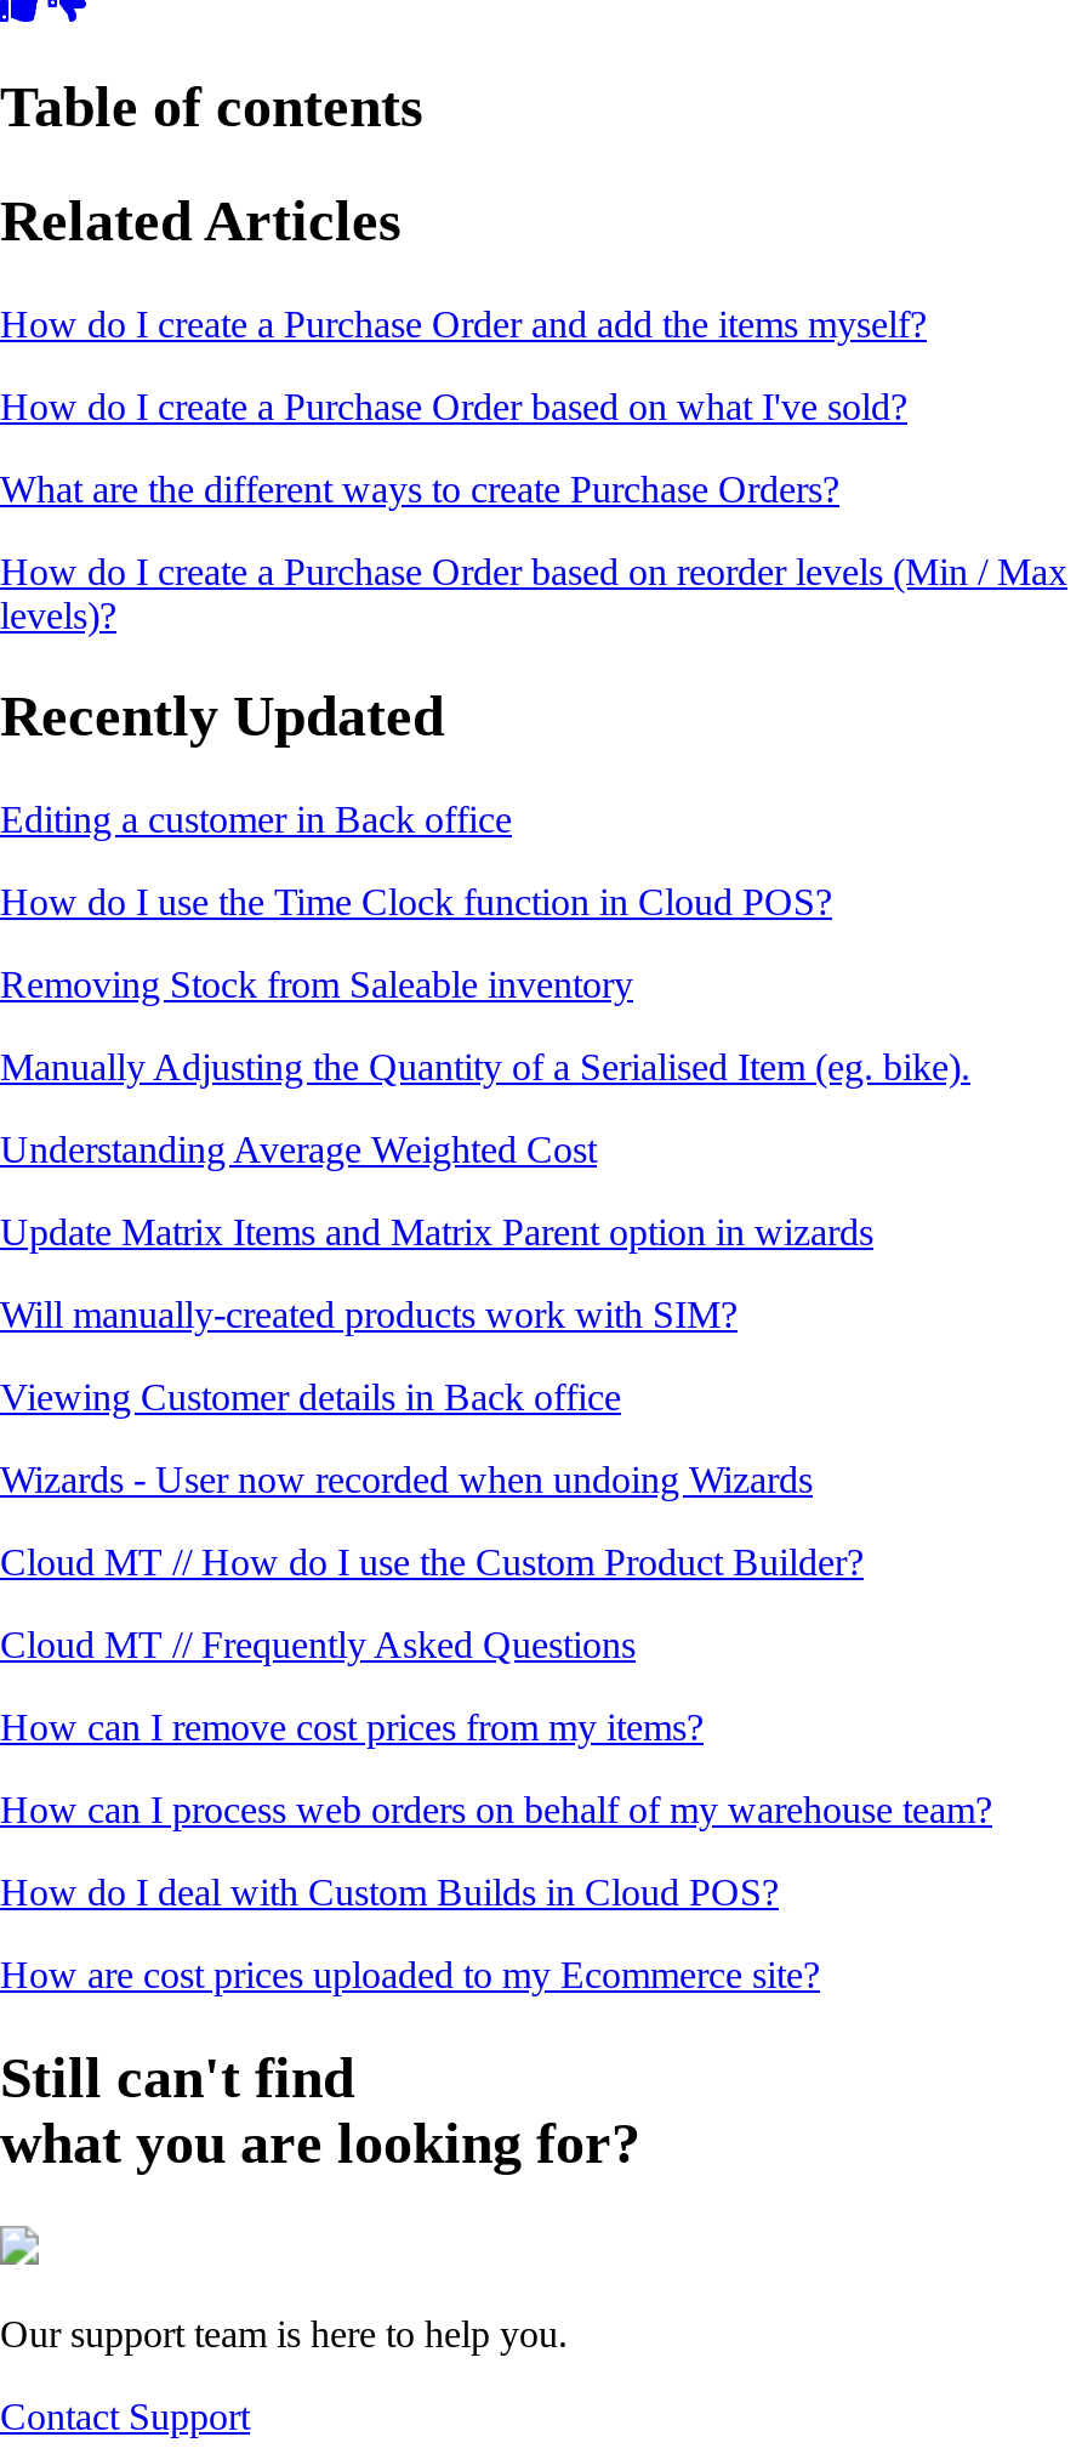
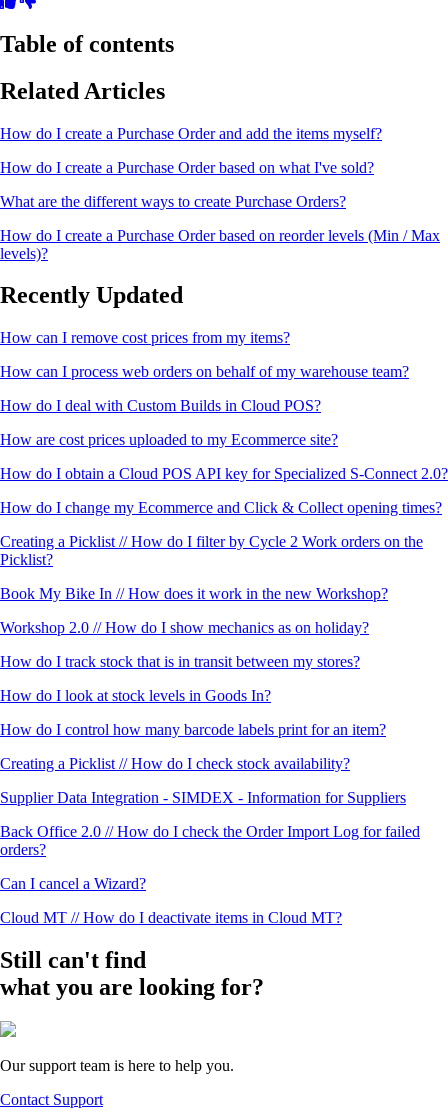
- Editing a customer in Back office
- How do I use the Time Clock function in Cloud POS?
- Removing Stock from Saleable inventory
- Manually Adjusting the Quantity of a Serialised Item (eg. bike).
- Understanding Average Weighted Cost
- Update Matrix Items and Matrix Parent option in wizards
- Will manually-created products work with SIM?
- Viewing Customer details in Back office
- Wizards - User now recorded when undoing Wizards
- Cloud MT // How do I use the Custom Product Builder?
- Cloud MT // Frequently Asked Questions

moved up: How can I remove cost prices from my items? | How can I process web orders on behalf of my warehouse team? | How do I deal with Custom Builds in Cloud POS? | How are cost prices uploaded to my Ecommerce site?

+ How do I obtain a Cloud POS API key for Specialized S-Connect 2.0?
+ How do I change my Ecommerce and Click & Collect opening times?
+ Creating a Picklist // How do I filter by Cycle 2 Work orders on the
+ Picklist?
+ Book My Bike In // How does it work in the new Workshop?
+ Workshop 2.0 // How do I show mechanics as on holiday?
+ How do I track stock that is in transit between my stores?
+ How do I look at stock levels in Goods In?
+ How do I control how many barcode labels print for an item?
+ Creating a Picklist // How do I check stock availability?
+ Supplier Data Integration - SIMDEX - Information for Suppliers
+ Back Office 2.0 // How do I check the Order Import Log for failed
+ orders?
+ Can I cancel a Wizard?
+ Cloud MT // How do I deactivate items in Cloud MT?
